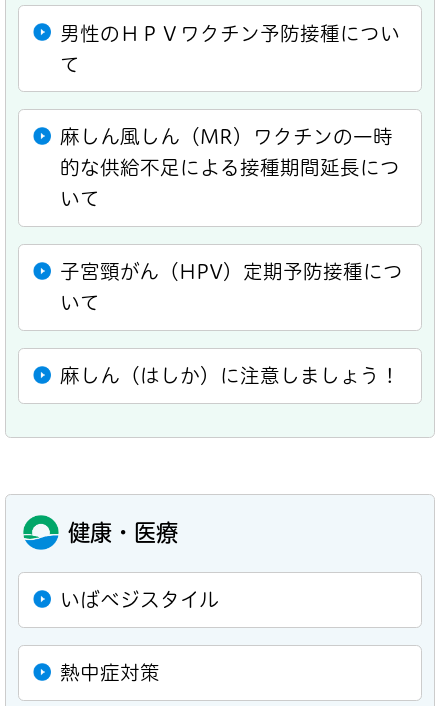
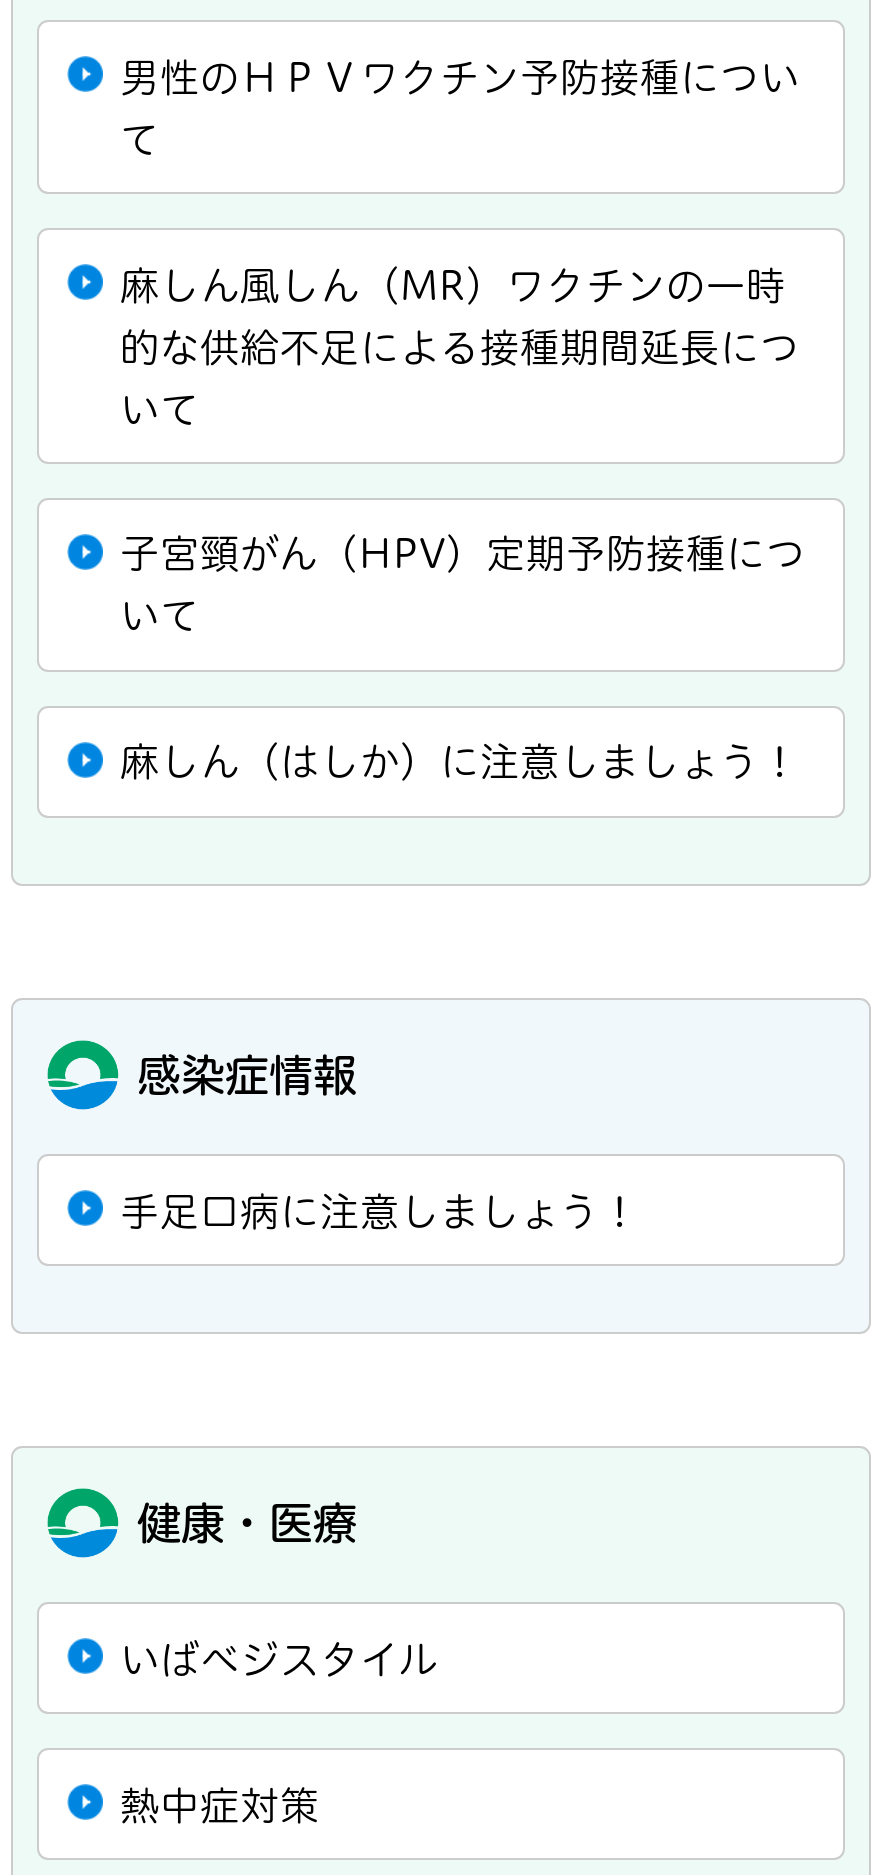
+ 感染症情報
+ 手足口病に注意しましょう！
